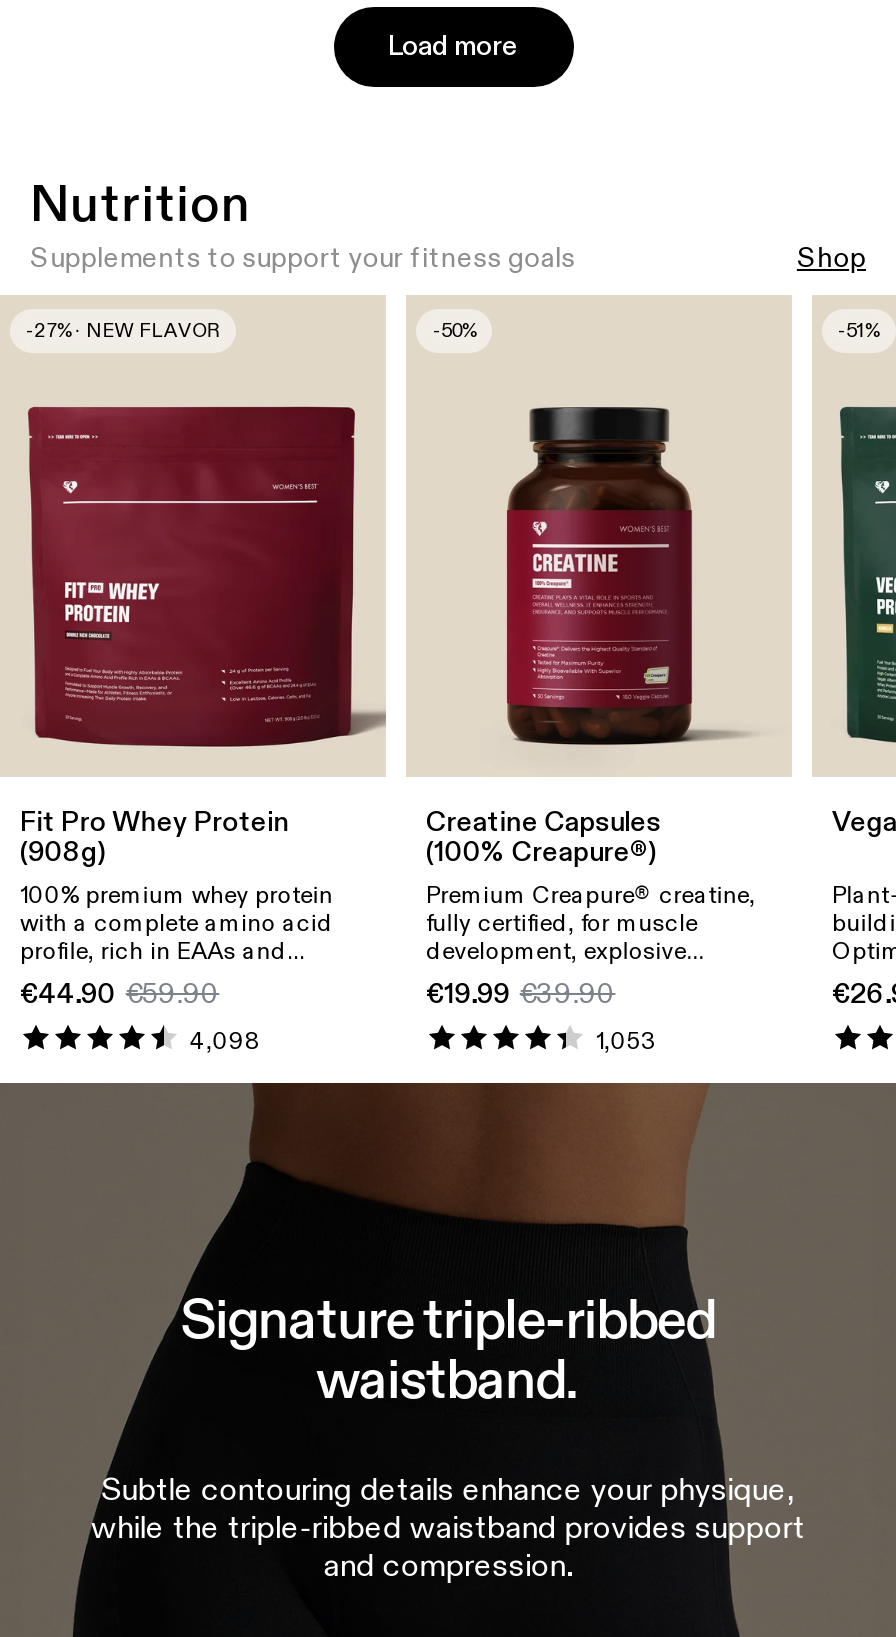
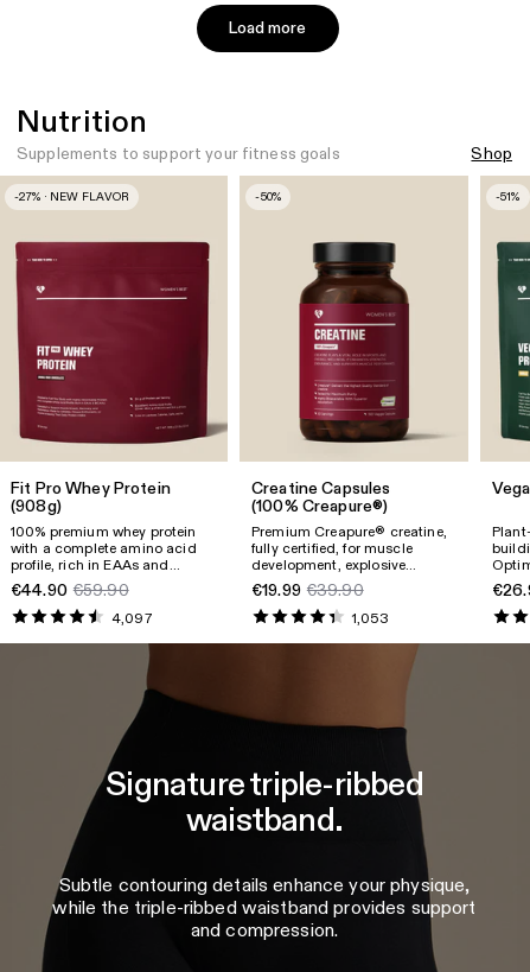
- 4,098
+ 4,097
